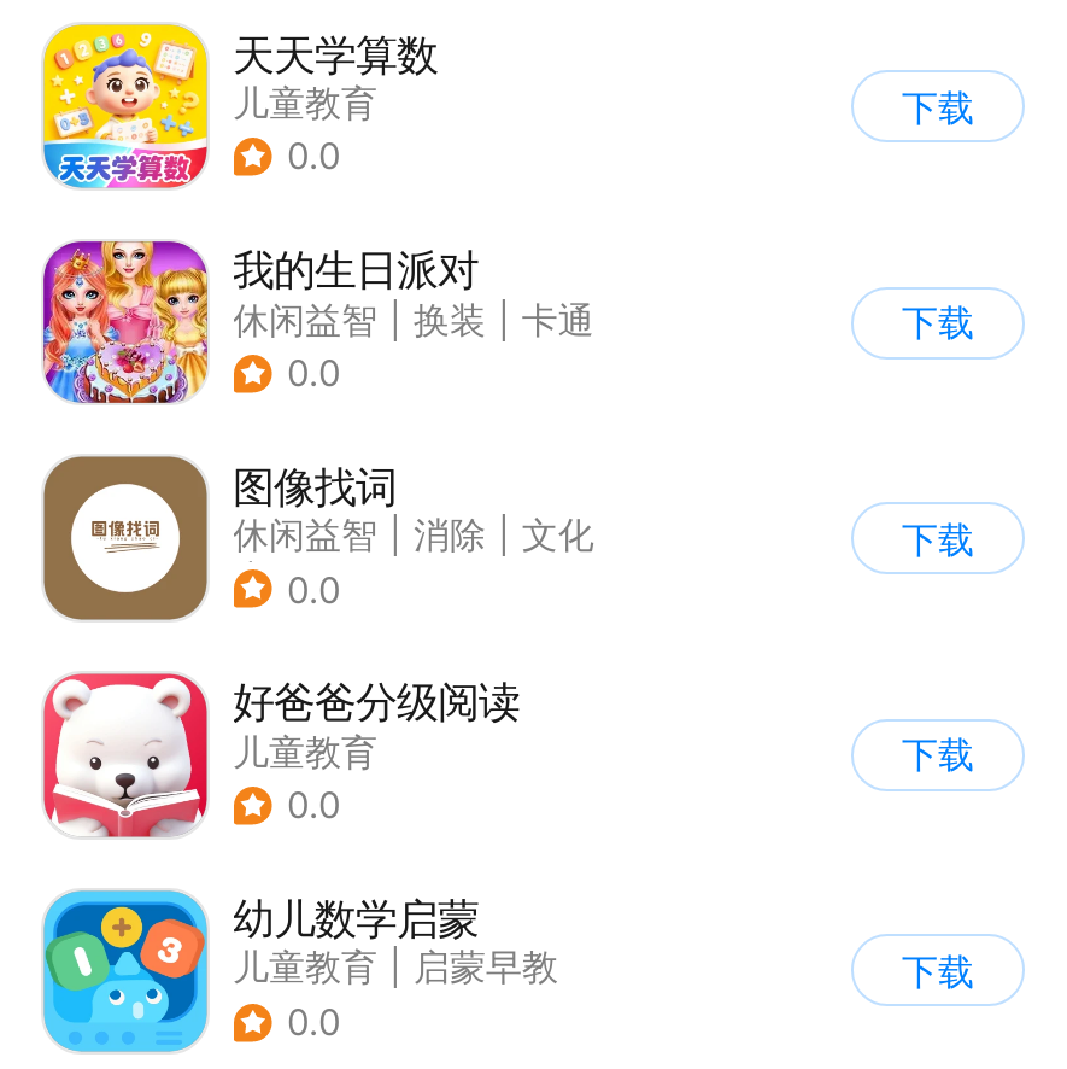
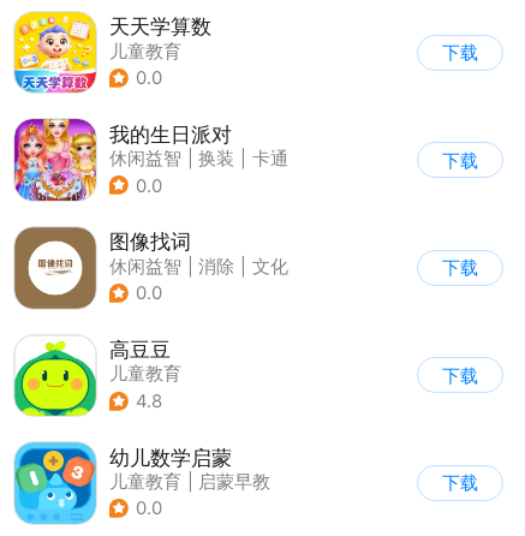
- [image]
- 好爸爸分级阅读
+ [image]
+ 高豆豆

- 0.0
+ 4.8
